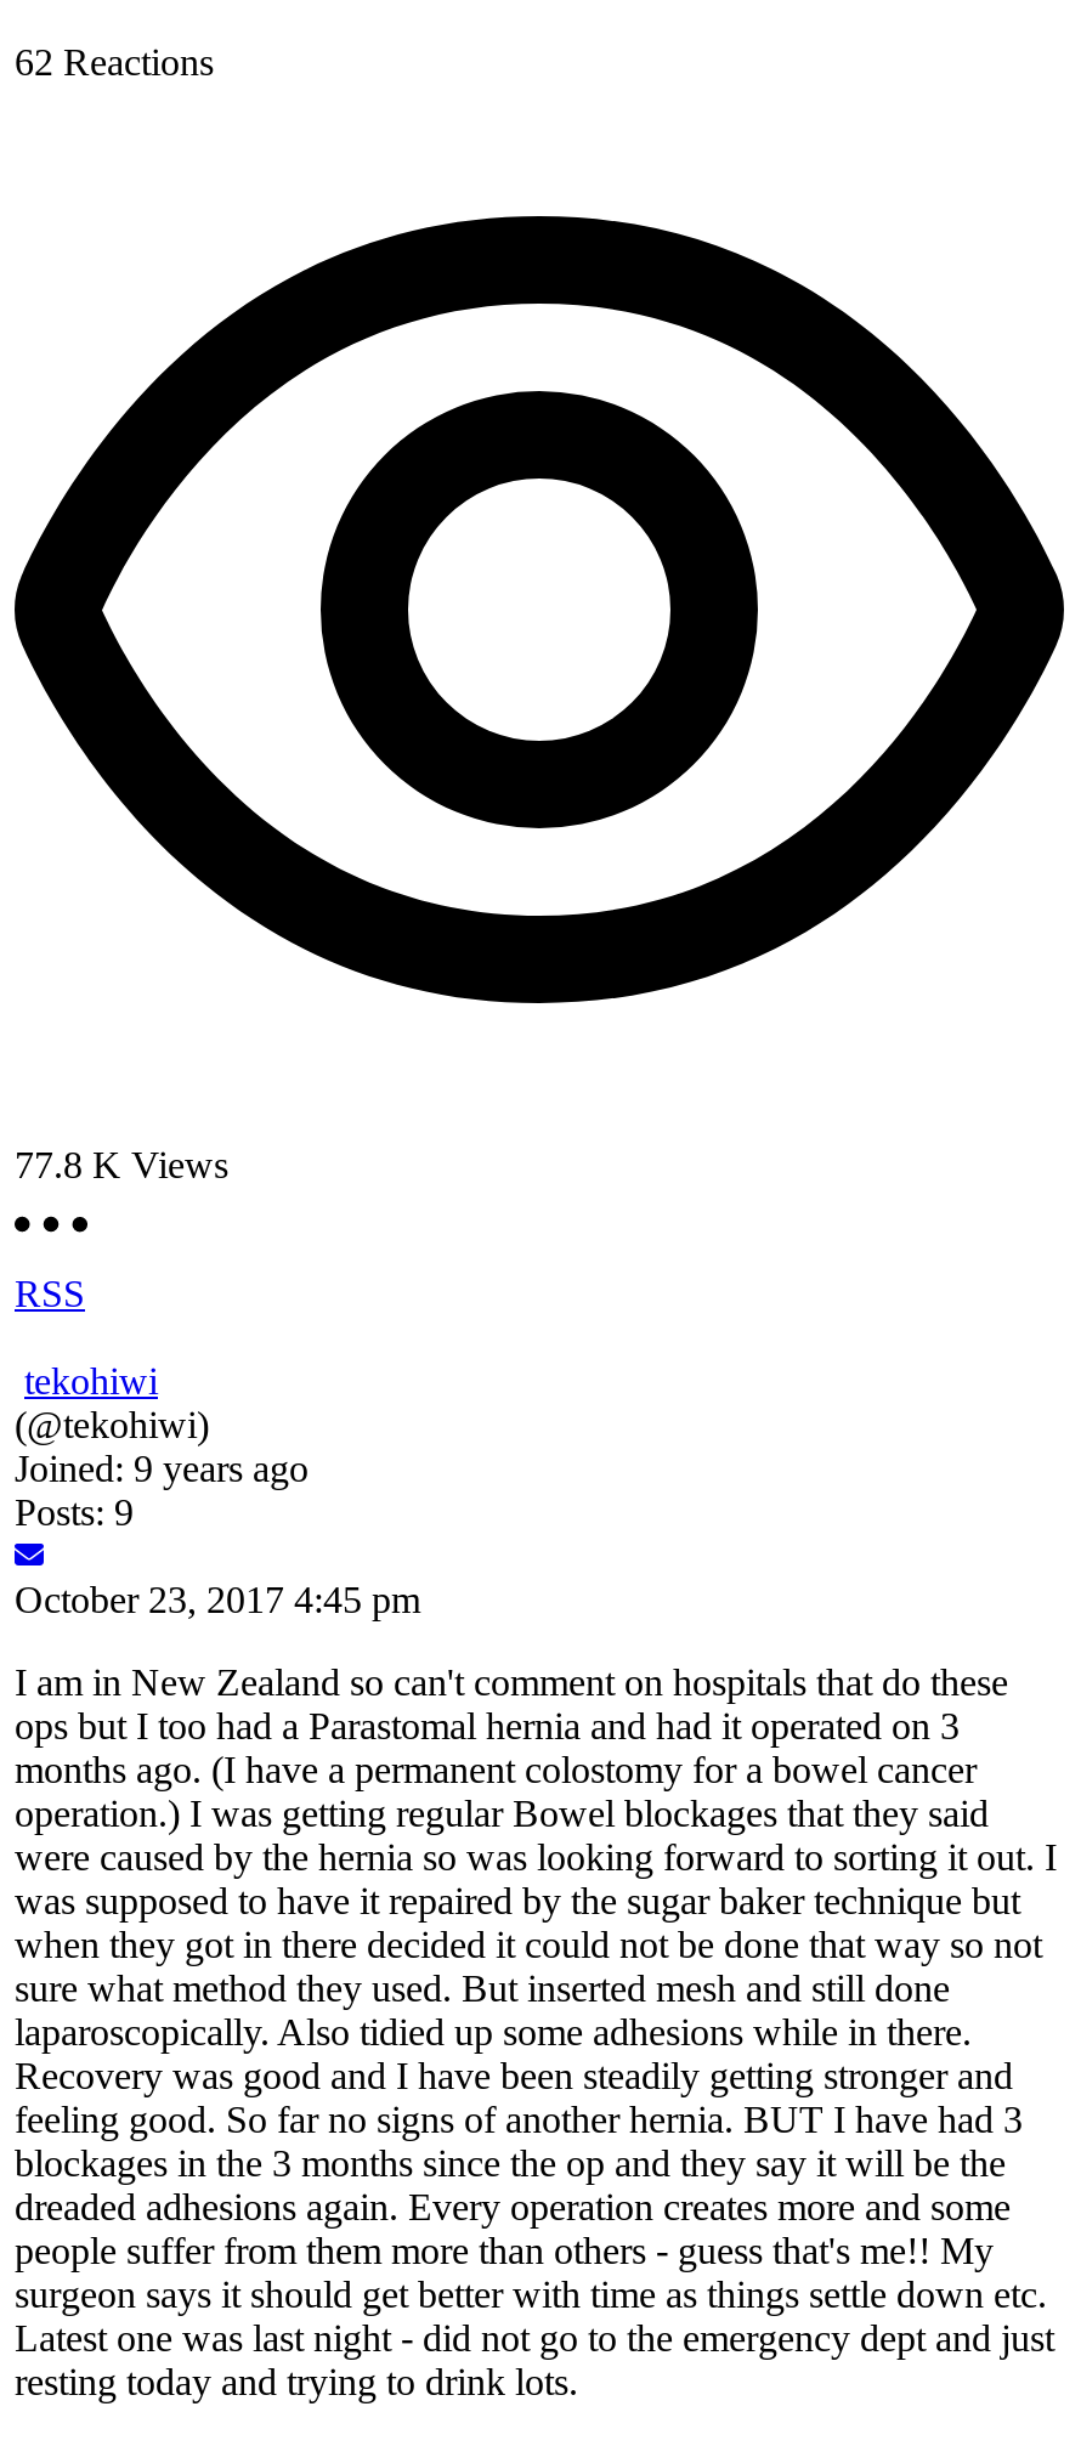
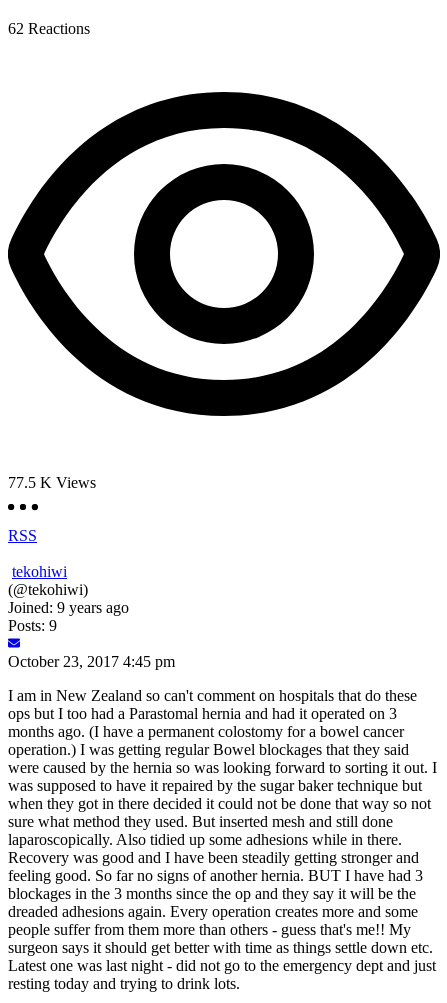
- 77.8 K Views
+ 77.5 K Views
